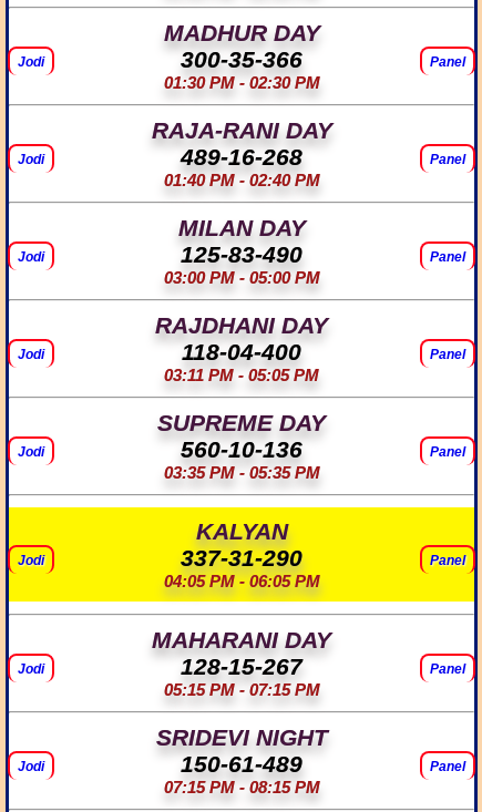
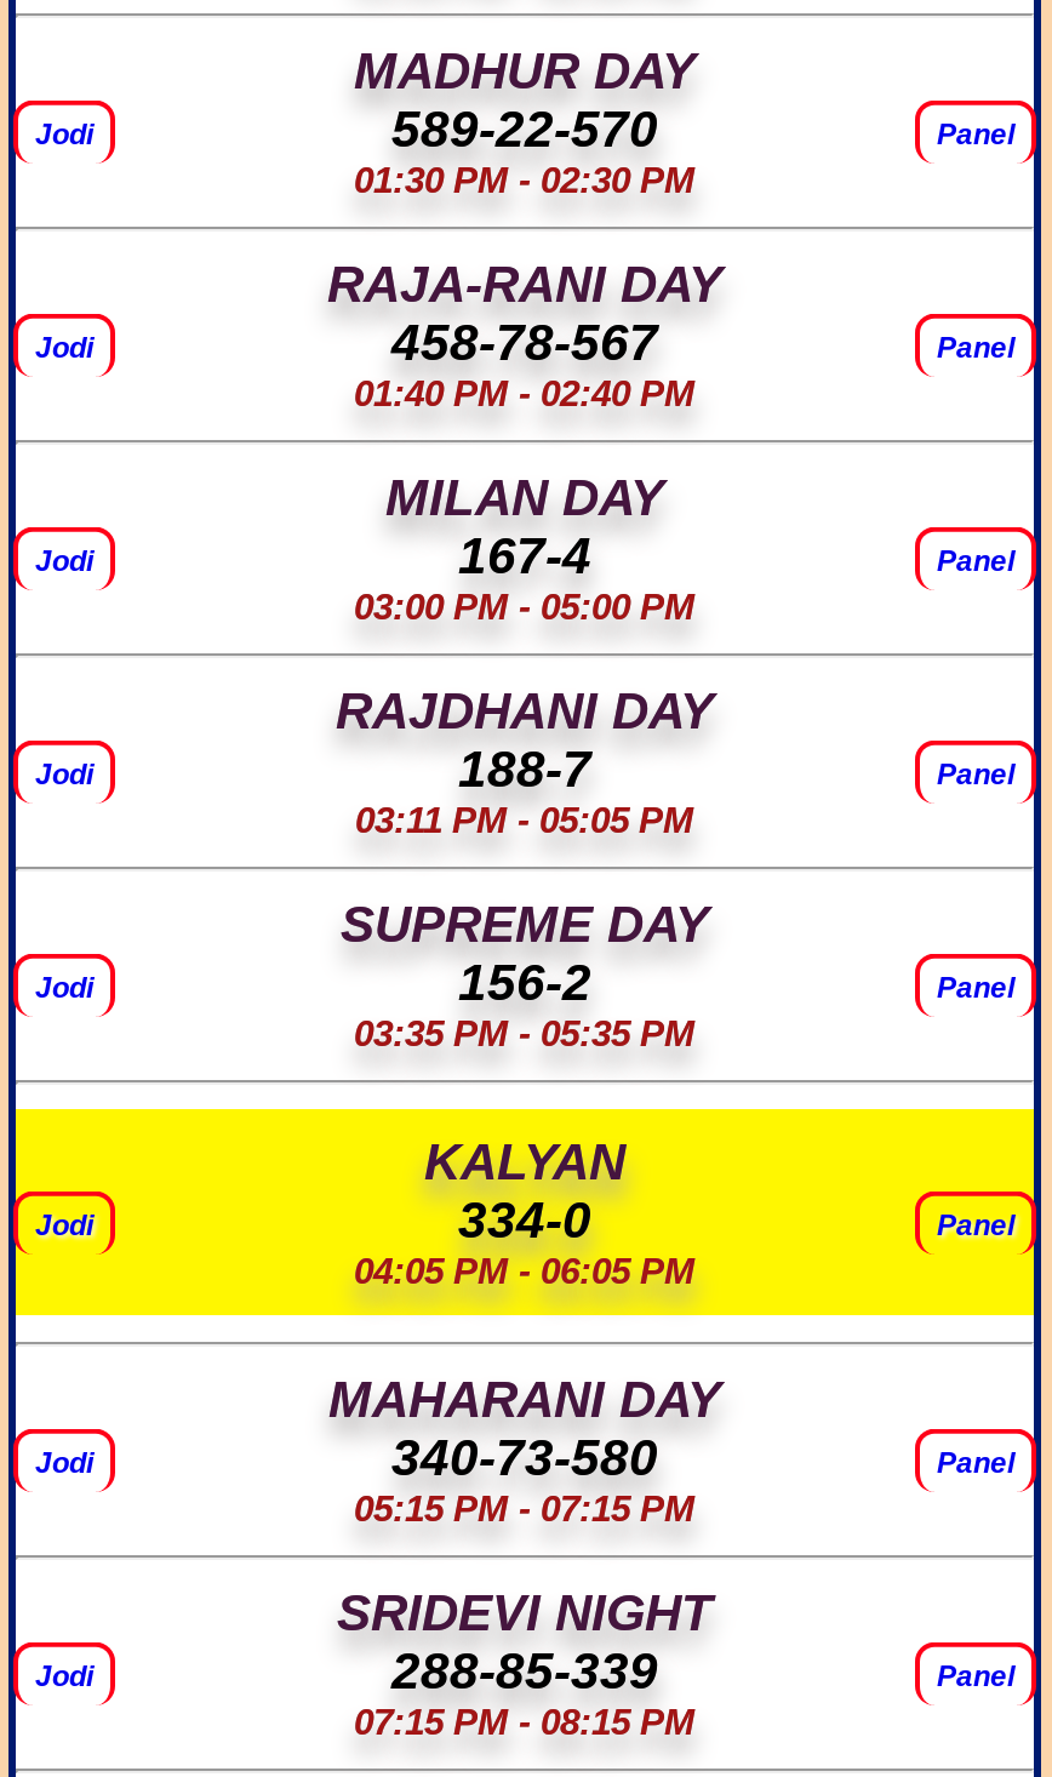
- 300-35-366
+ 589-22-570

- 489-16-268
+ 458-78-567

- 125-83-490
+ 167-4

- 118-04-400
+ 188-7

- 560-10-136
+ 156-2

- 337-31-290
+ 334-0

- 128-15-267
+ 340-73-580

- 150-61-489
+ 288-85-339
